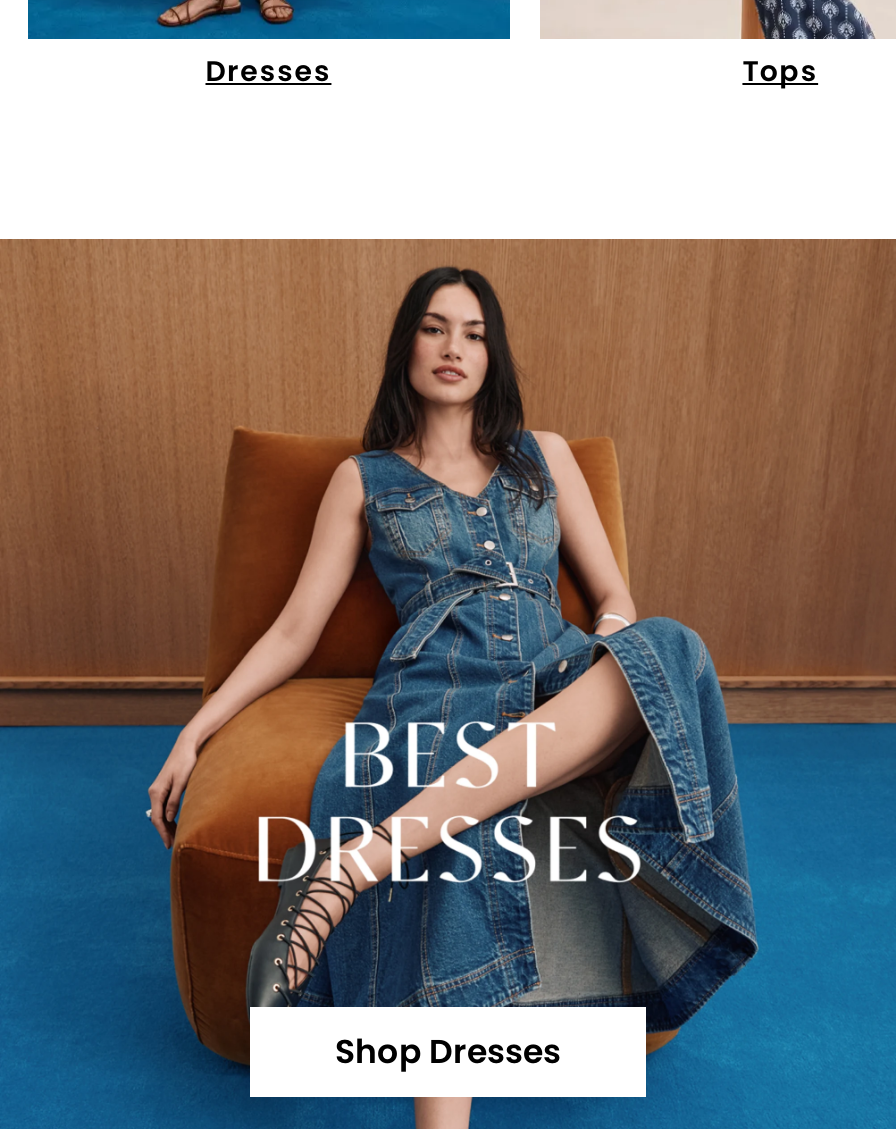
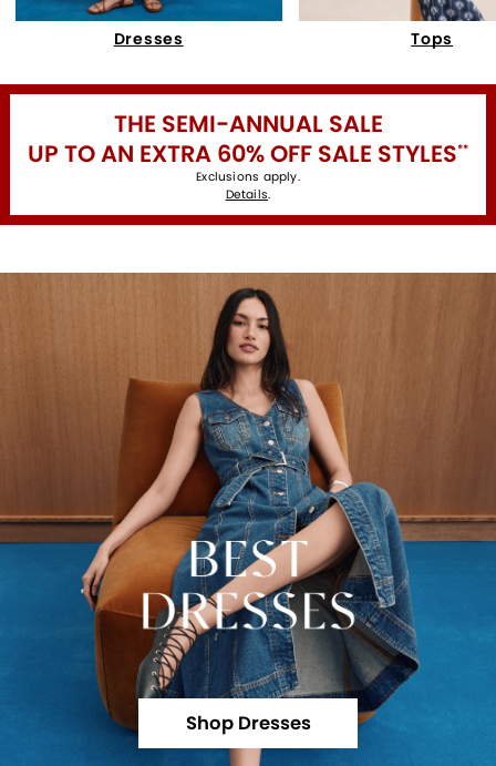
+ [image]
+ THE SEMI-ANNUAL SALE
+ UP TO AN EXTRA 60% OFF SALE STYLES**
+ Exclusions apply.
+ Details.
